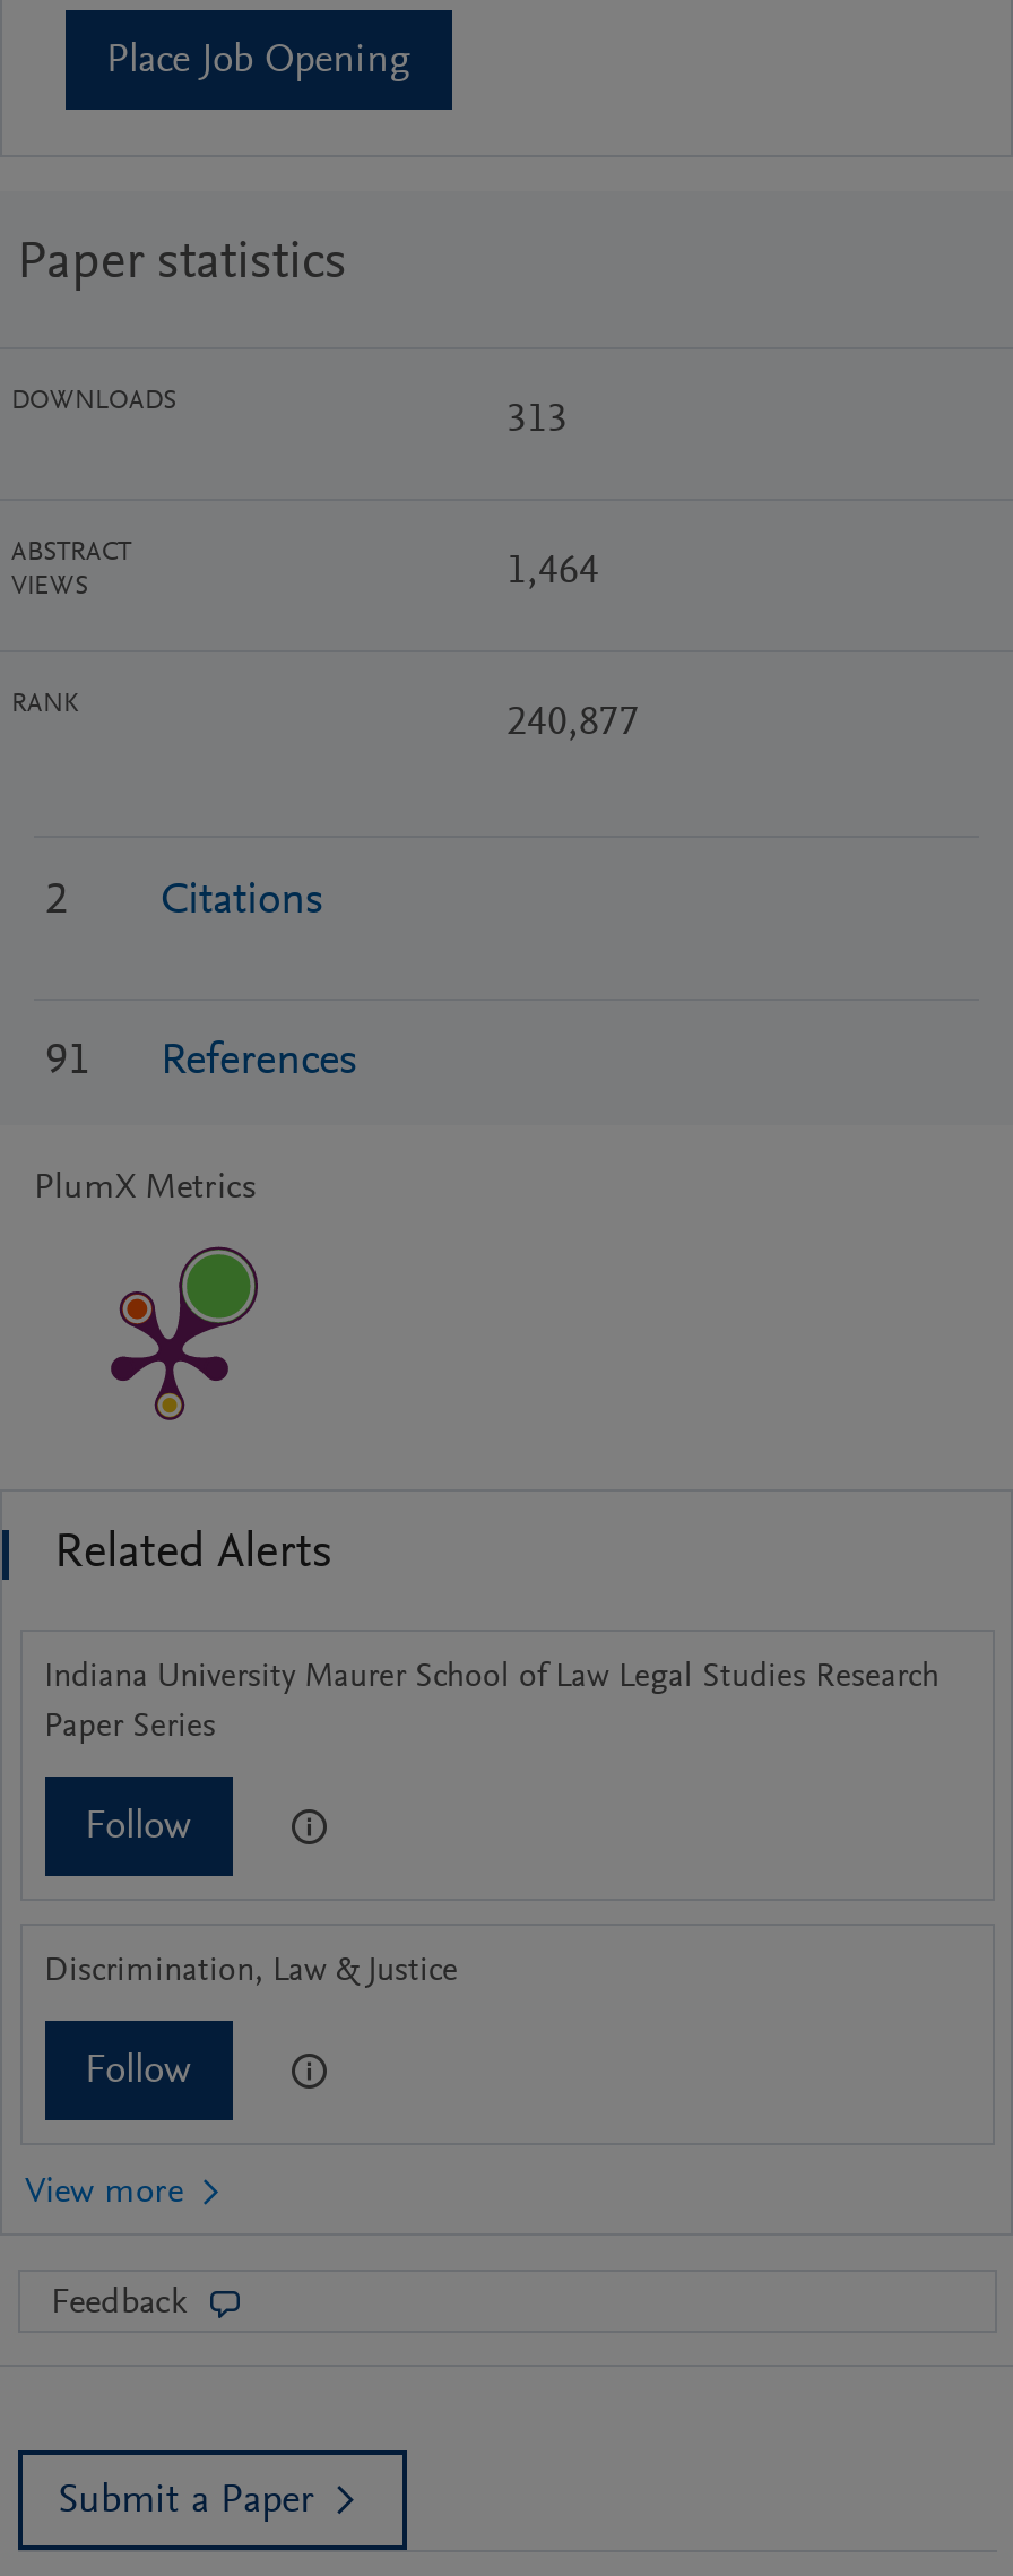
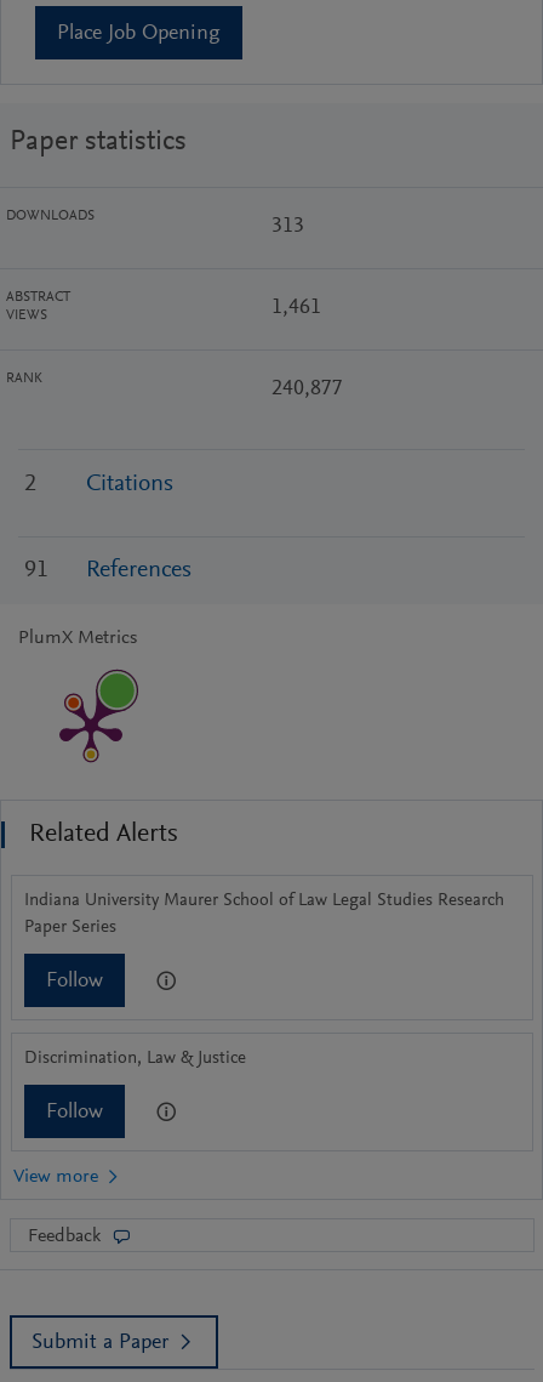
- 1,464
+ 1,461
